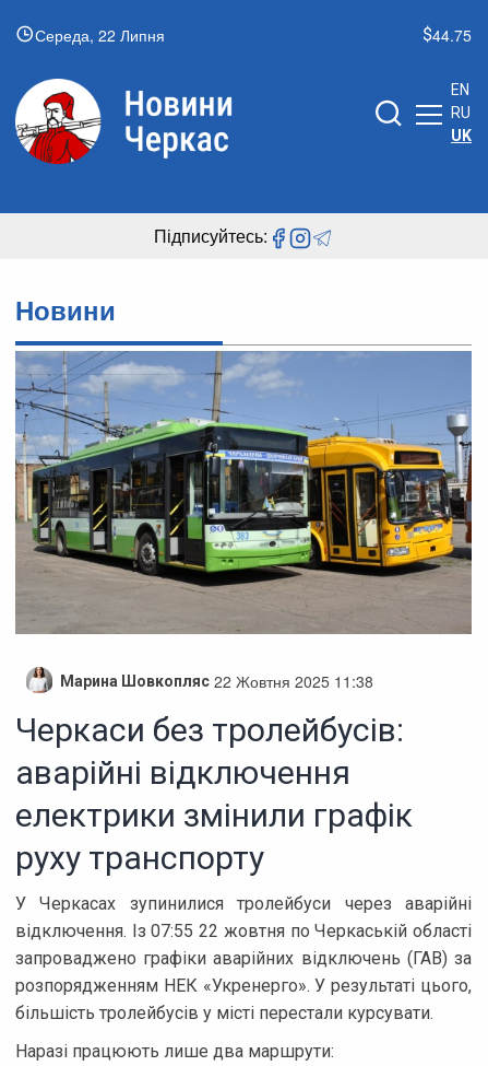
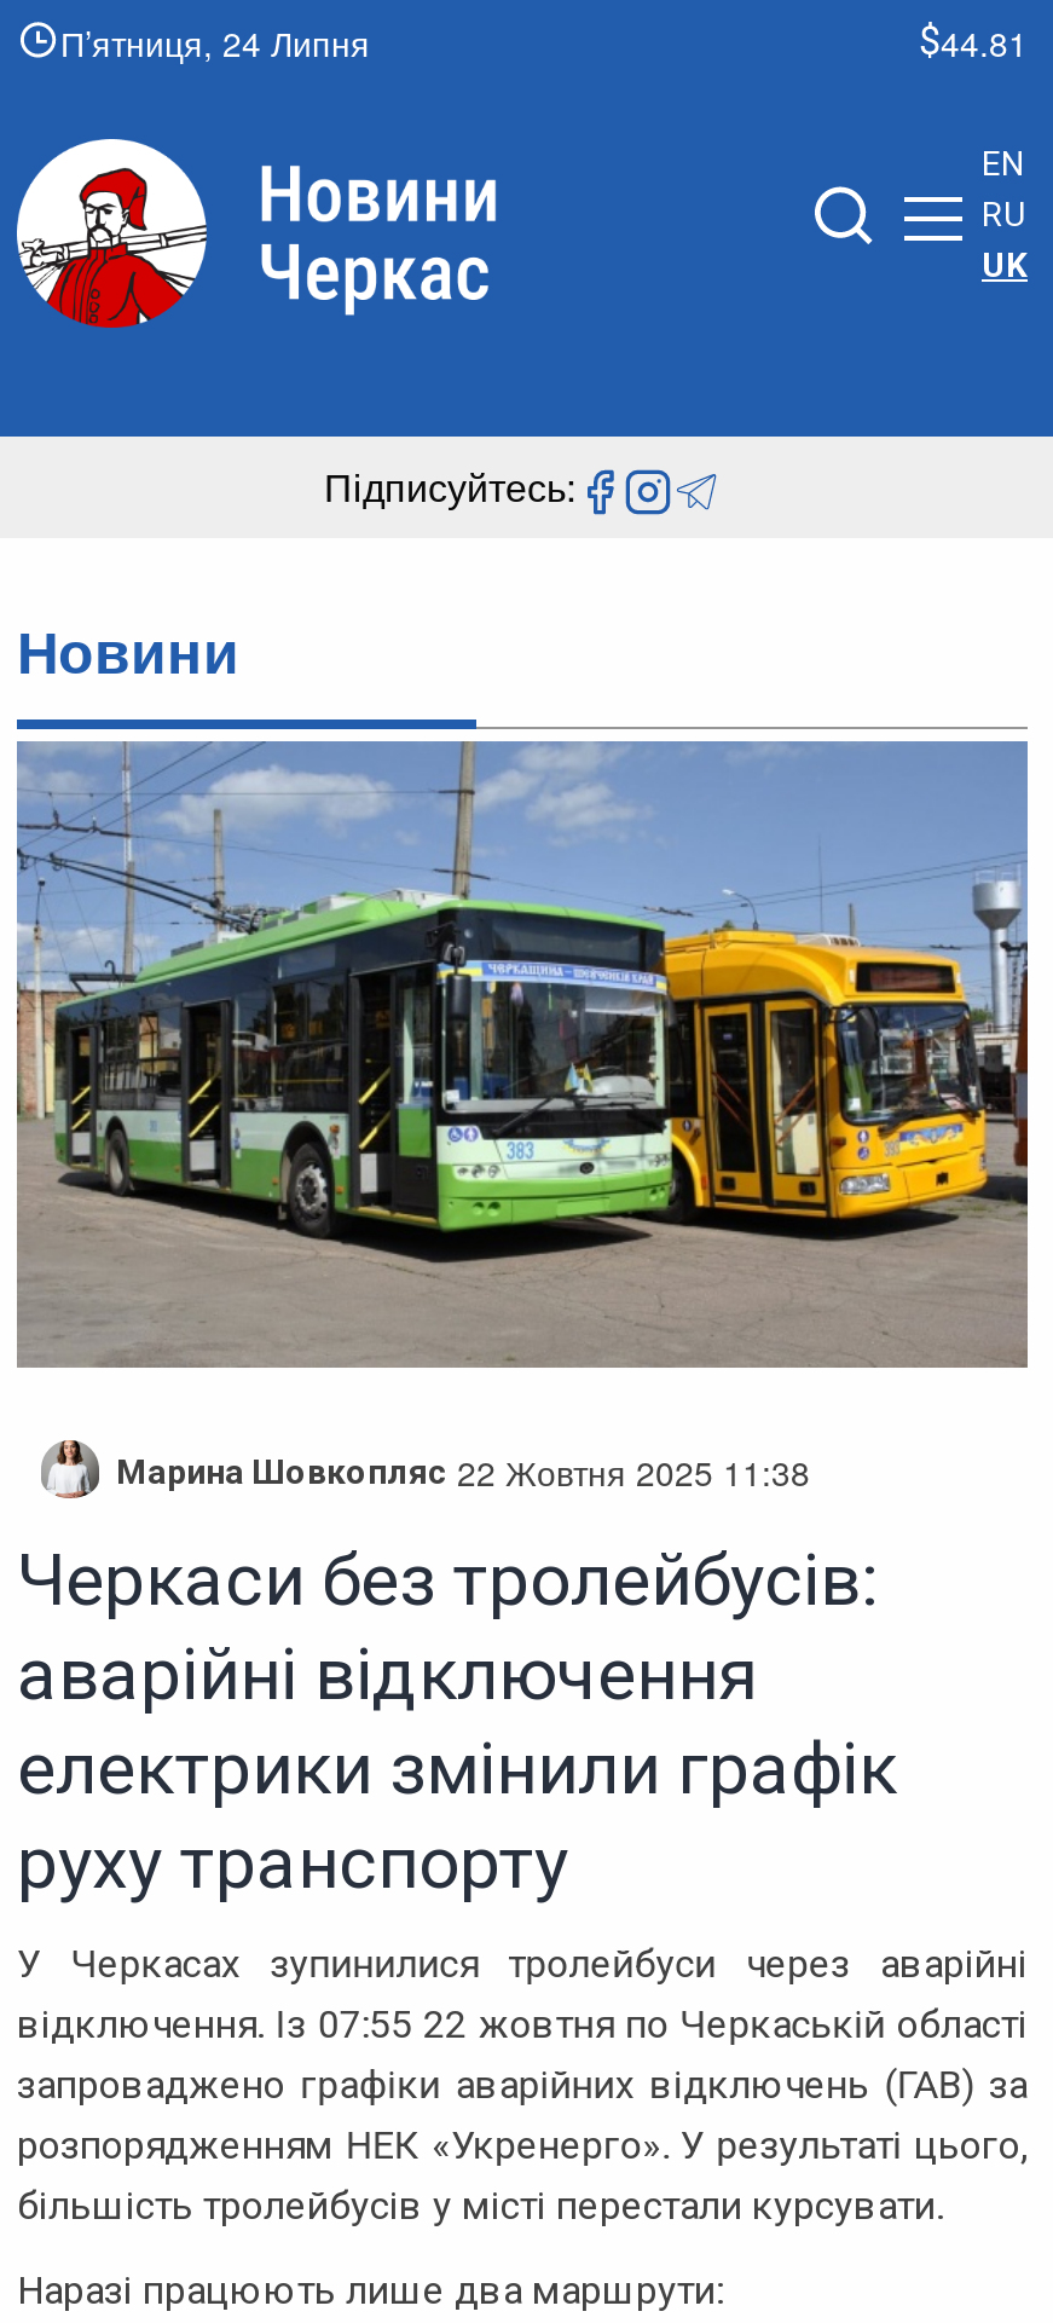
- Середа, 22 Липня
+ П’ятниця, 24 Липня

- 44.75
+ 44.81
